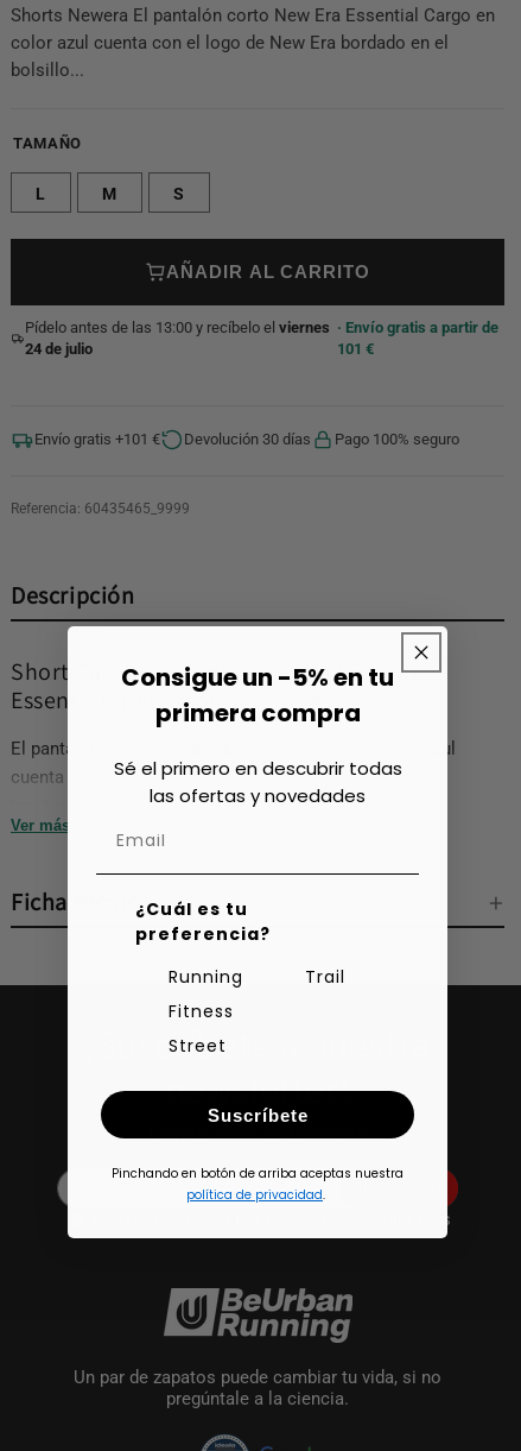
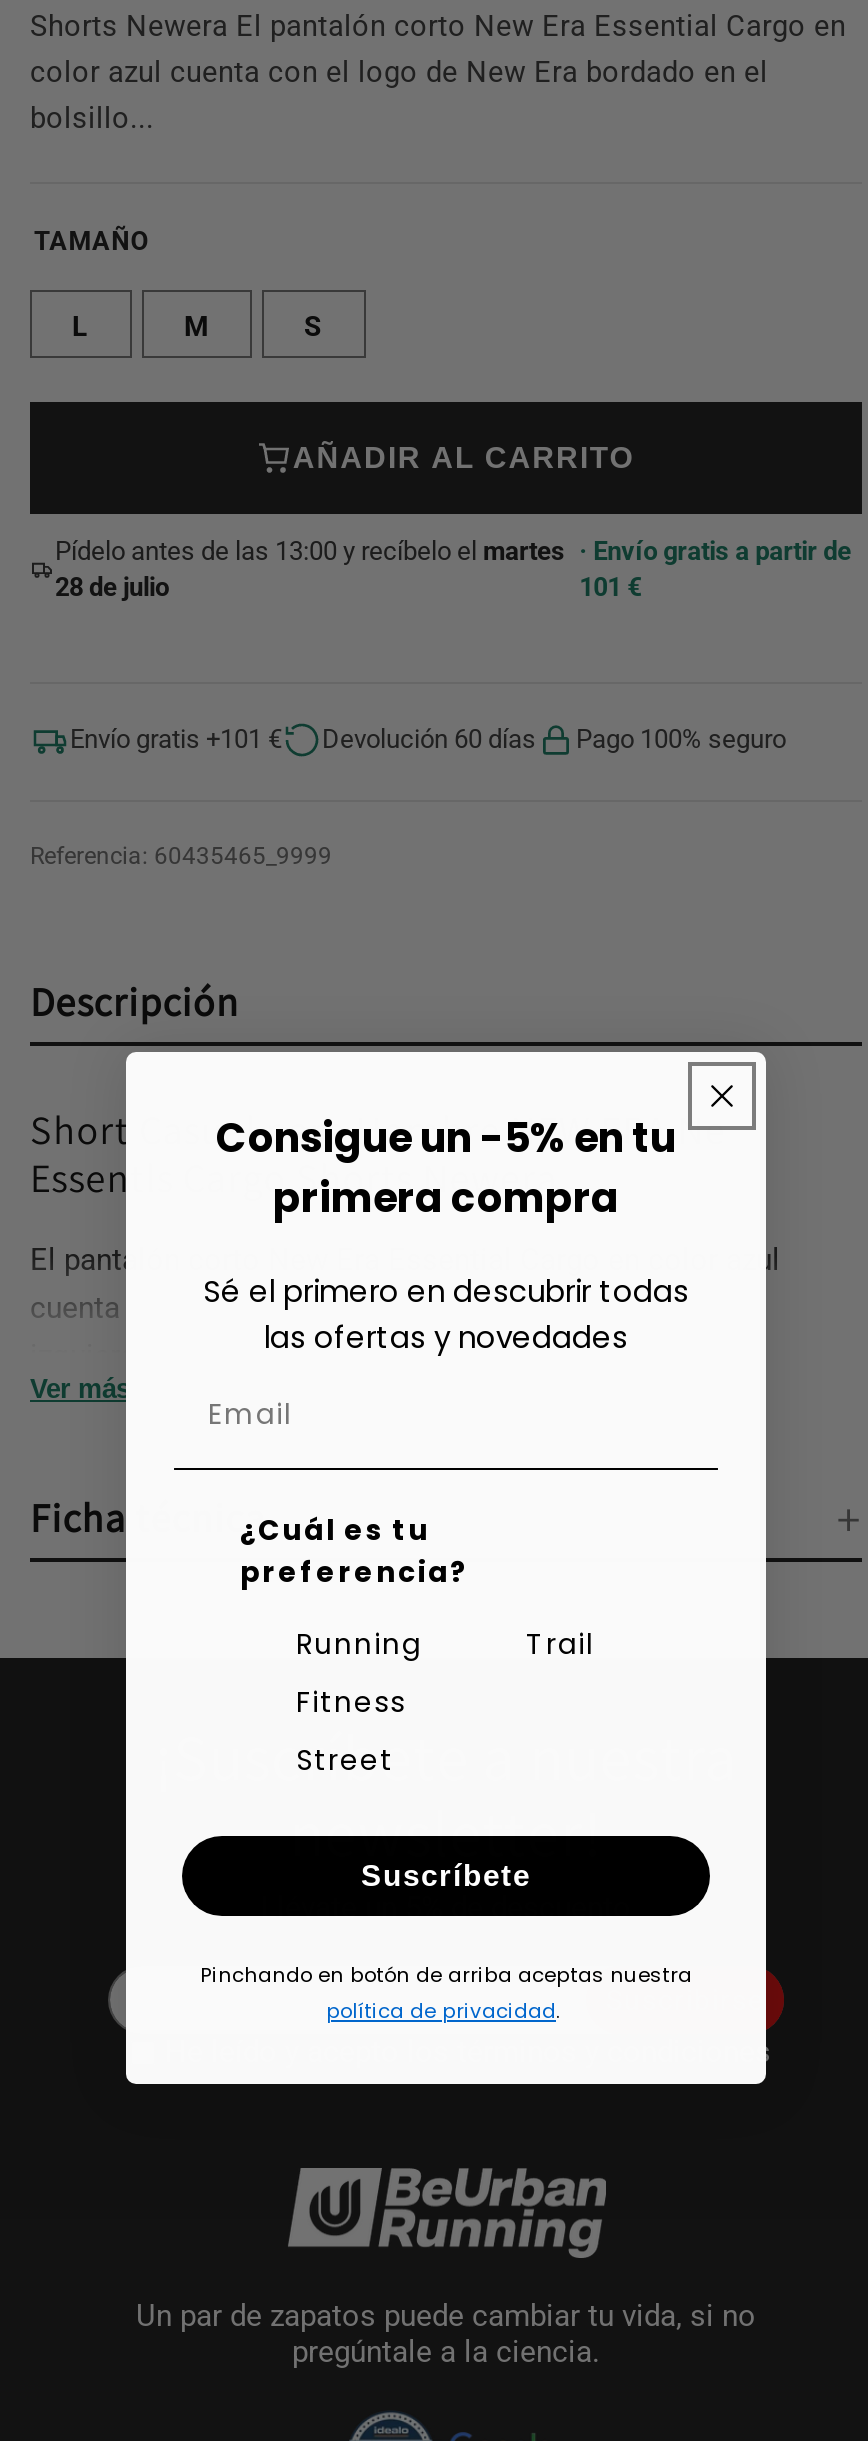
- Pídelo antes de las 13:00 y recíbelo el viernes
+ Pídelo antes de las 13:00 y recíbelo el martes

- 24 de julio
+ 28 de julio

- Devolución 30 días
+ Devolución 60 días
